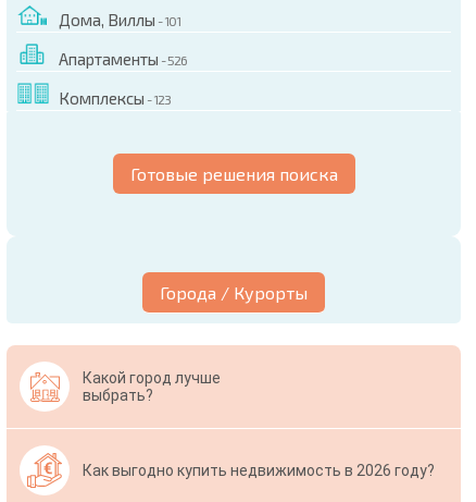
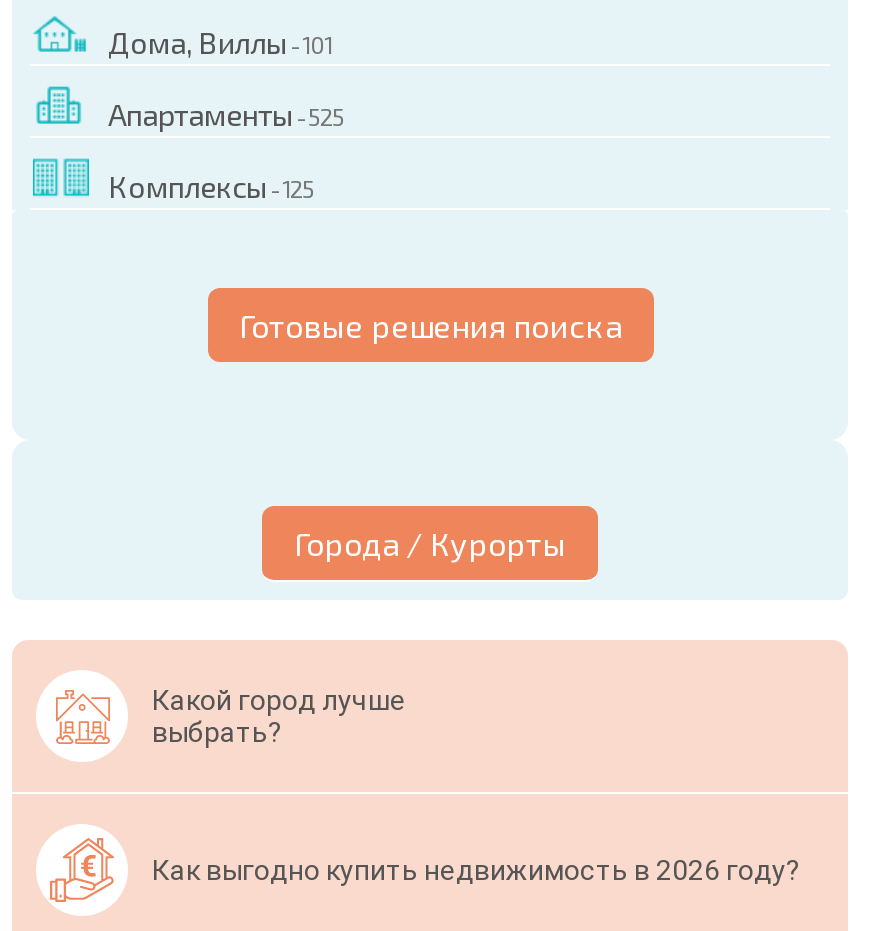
- Апартаменты - 526
+ Апартаменты - 525

- Комплексы - 123
+ Комплексы - 125
